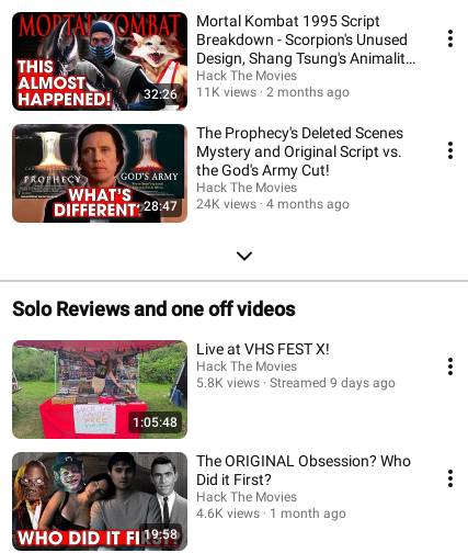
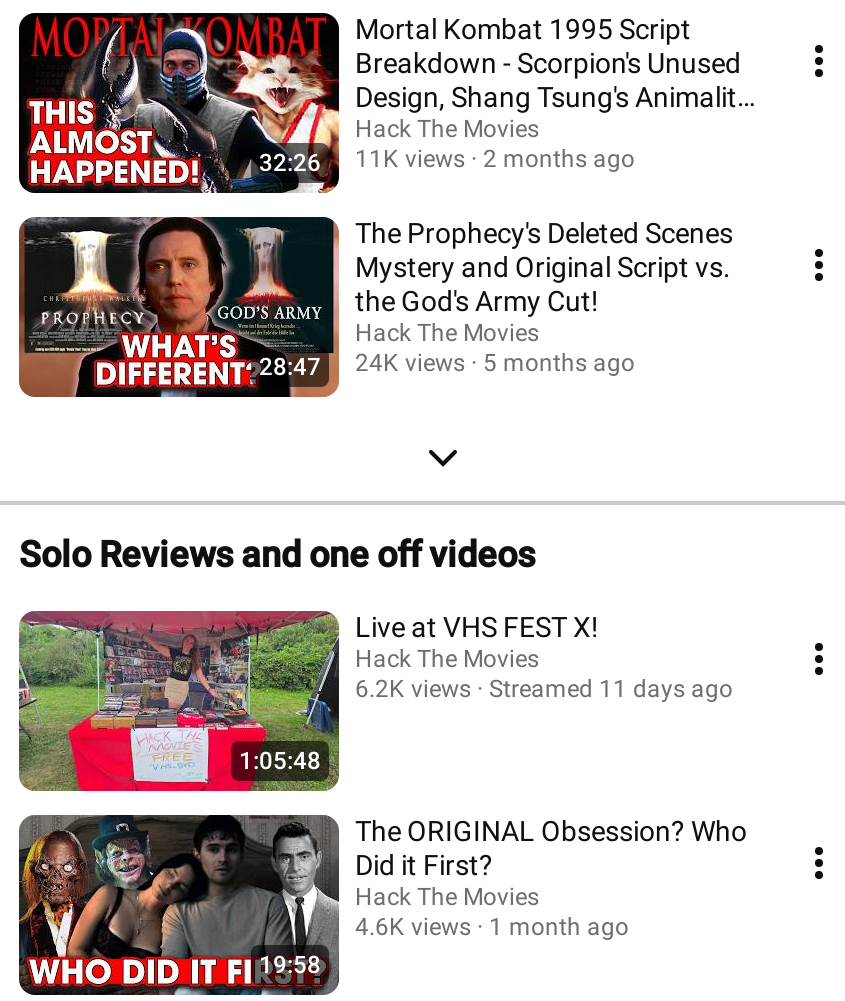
- 28:47 24K views 4 months ago
+ 28:47 24K views 5 months ago

- 5.8K views
+ 6.2K views

- Streamed 9 days ago
+ Streamed 11 days ago
